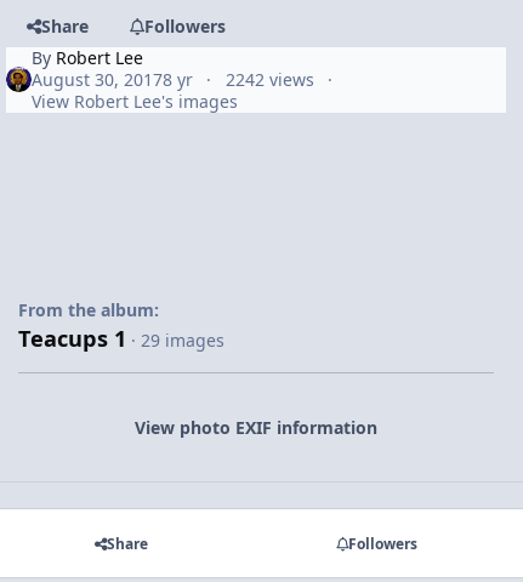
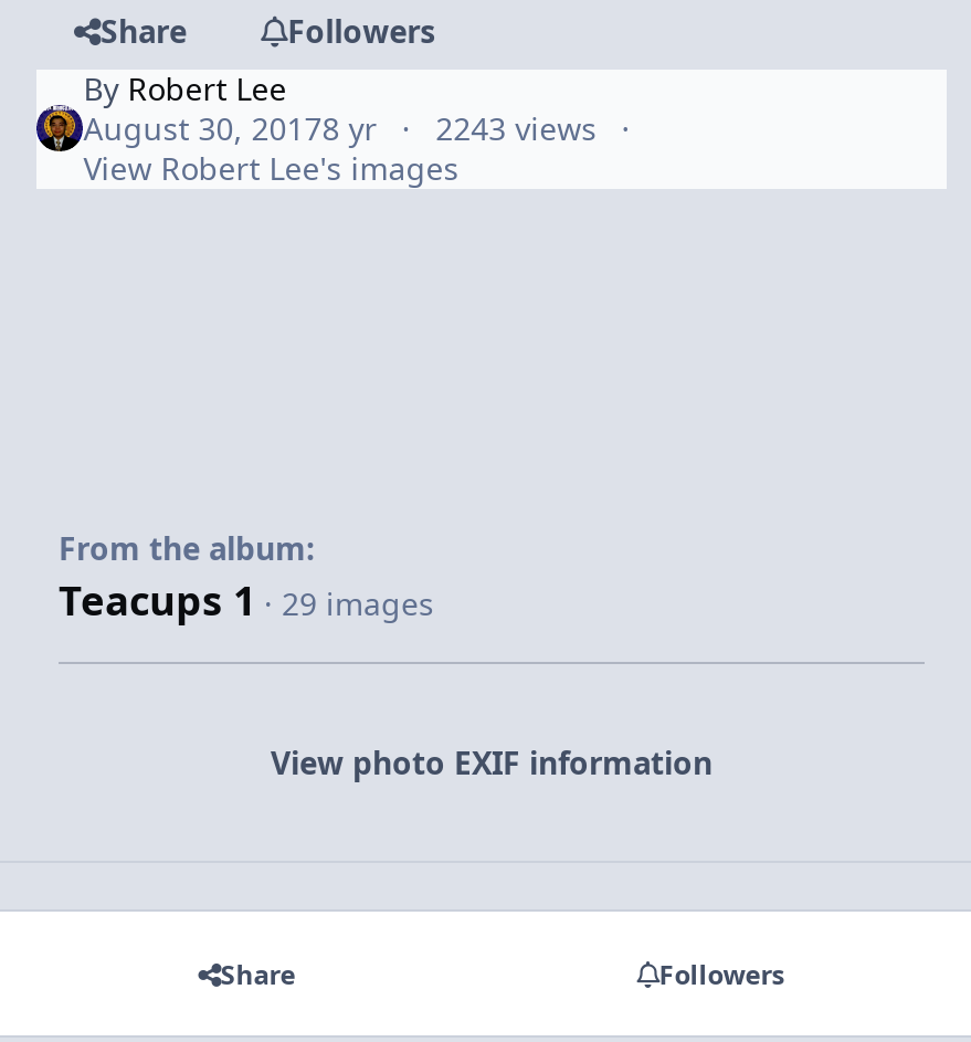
- August 30, 20178 yr 2242 views
+ August 30, 20178 yr 2243 views
